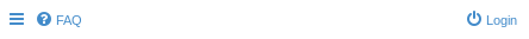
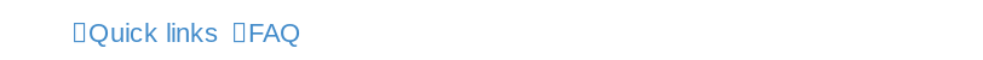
- Login

+ Quick links
